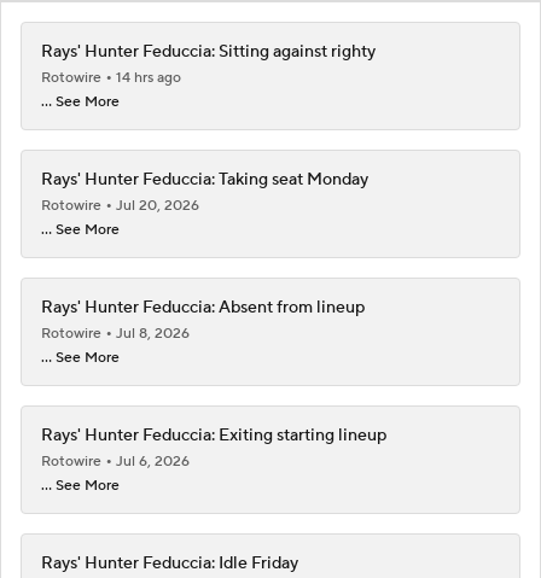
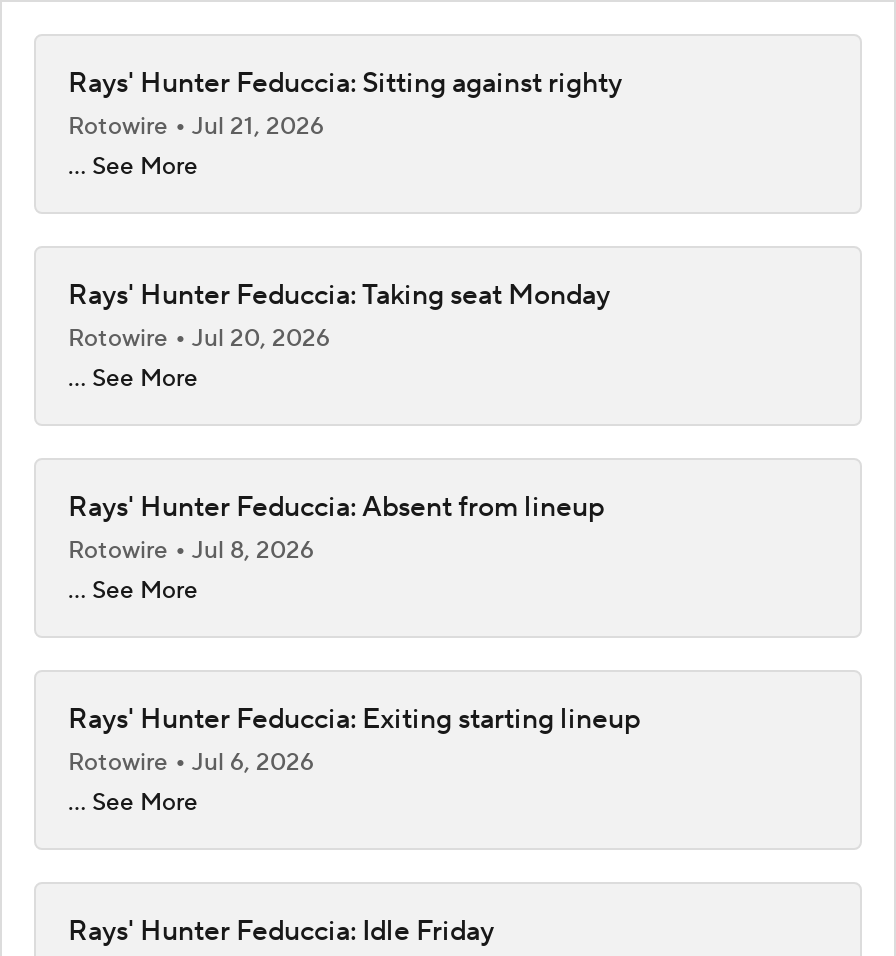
- Rotowire 14 hrs ago
+ Rotowire Jul 21, 2026
